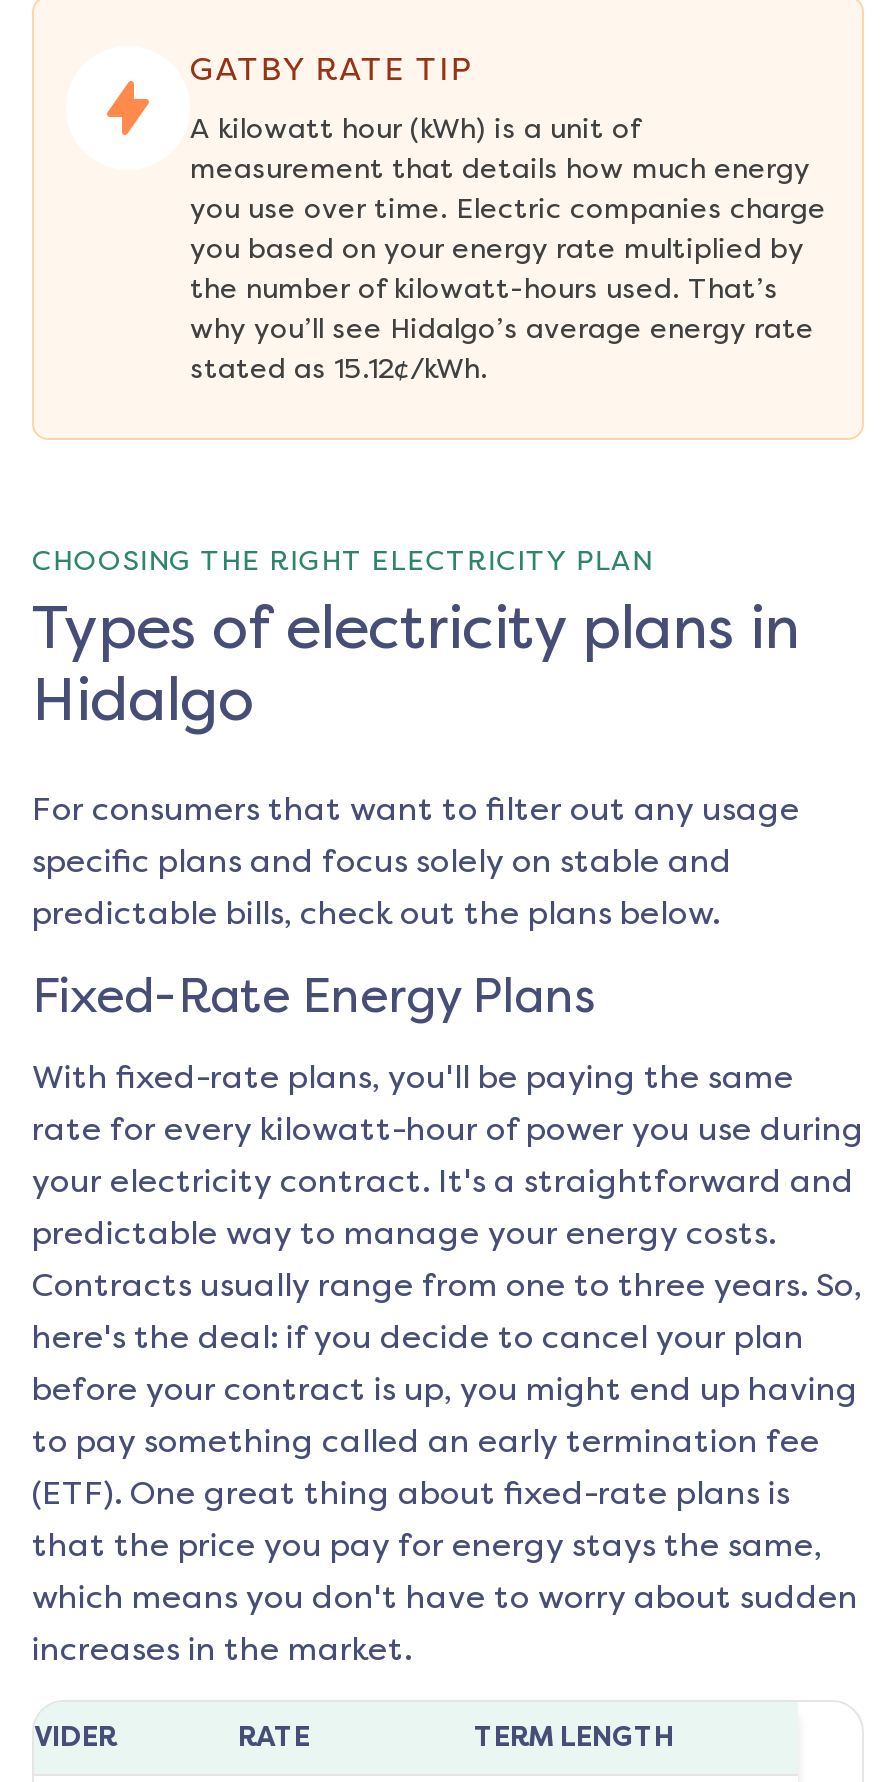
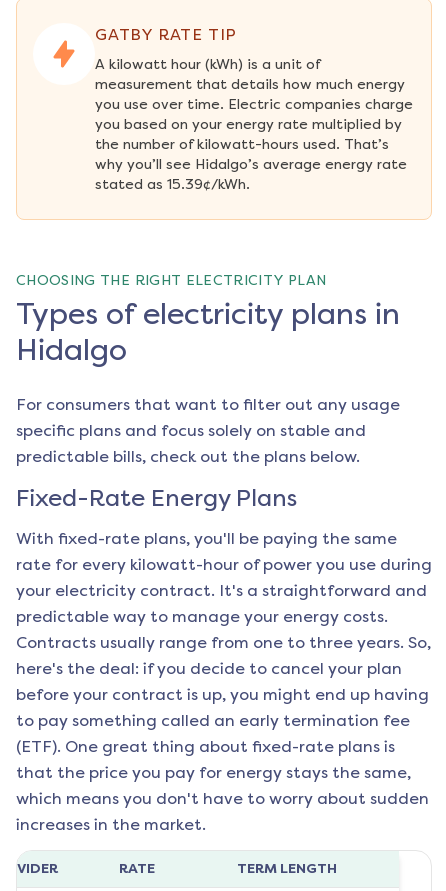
- stated as 15.12¢/kWh.
+ stated as 15.39¢/kWh.
